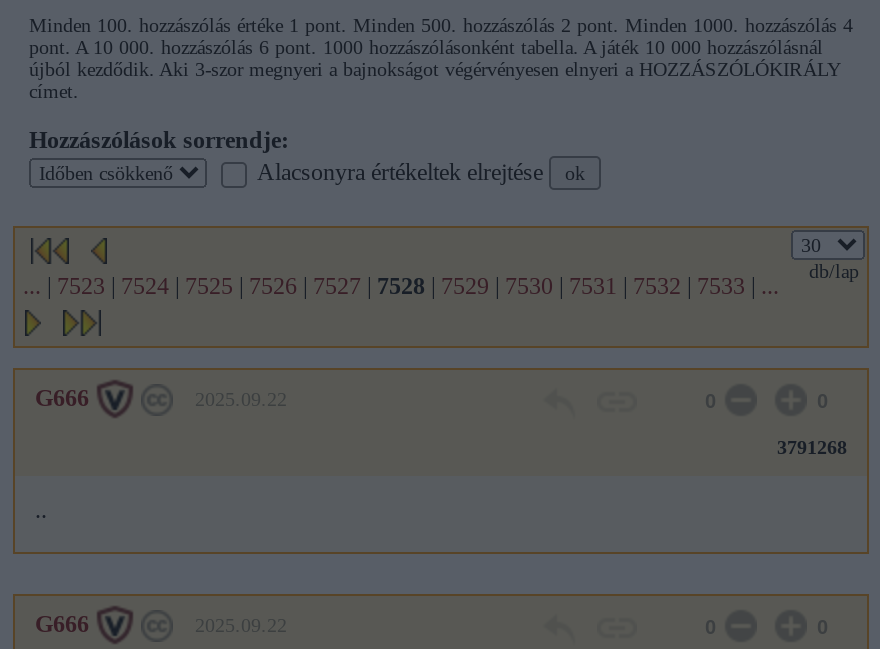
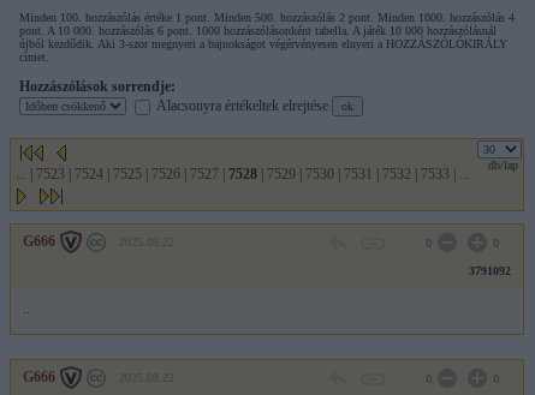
- 3791268
+ 3791092
